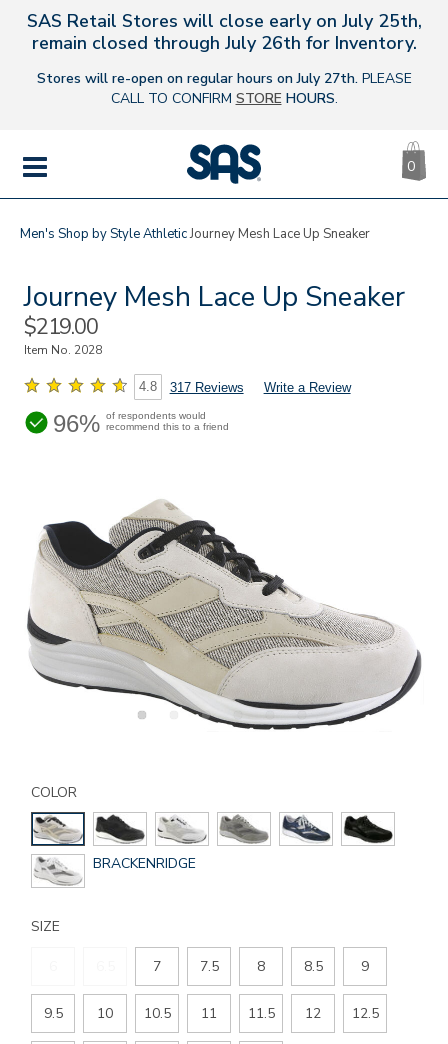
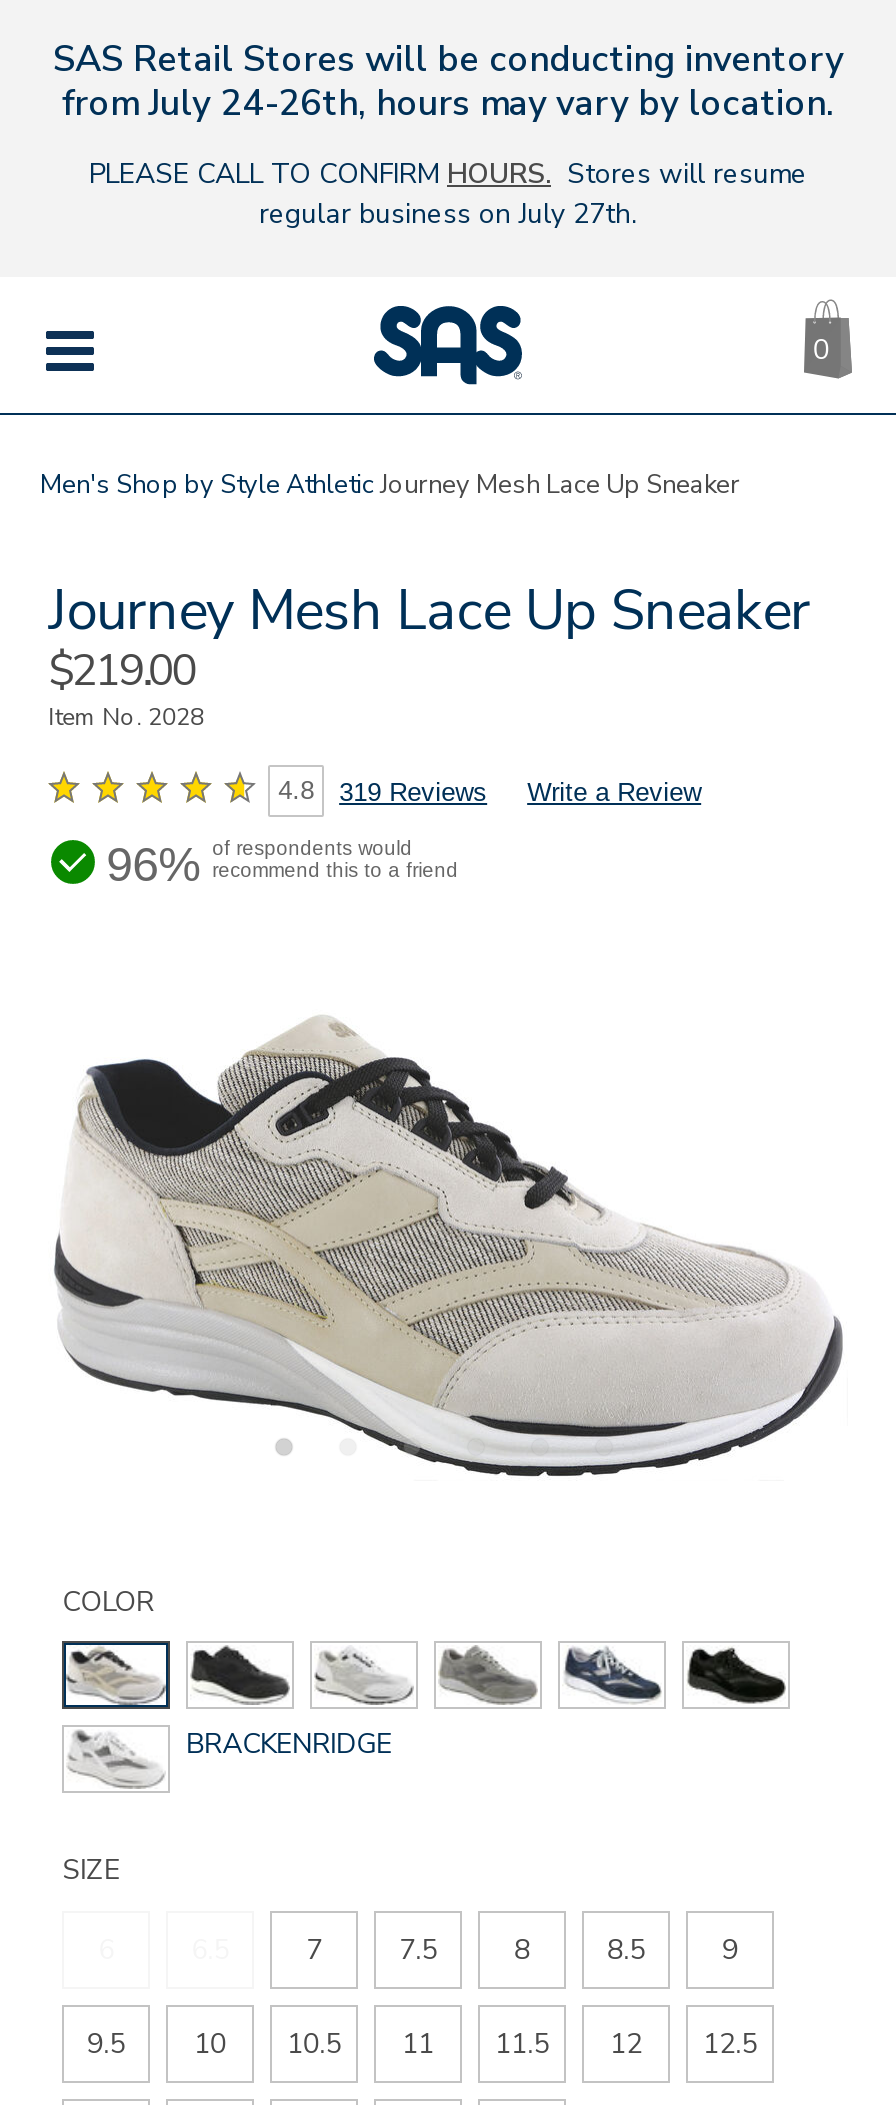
- SAS Retail Stores will close early on July 25th,
- remain closed through July 26th for Inventory.
+ SAS Retail Stores will be conducting inventory
+ from July 24-26th, hours may vary by location.

- Stores will re-open on regular hours on July 27th. PLEASE
- CALL TO CONFIRM STORE HOURS.
+ PLEASE CALL TO CONFIRM HOURS. Stores will resume
+ regular business on July 27th.

- 4.8 317 Reviews Write a Review
+ 4.8 319 Reviews Write a Review
